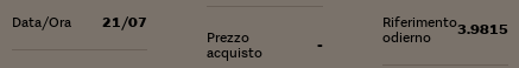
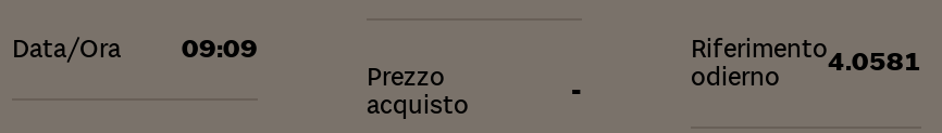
- Data/Ora 21/07
+ Data/Ora 09:09

- Riferimento odierno 3.9815
+ Riferimento odierno 4.0581
